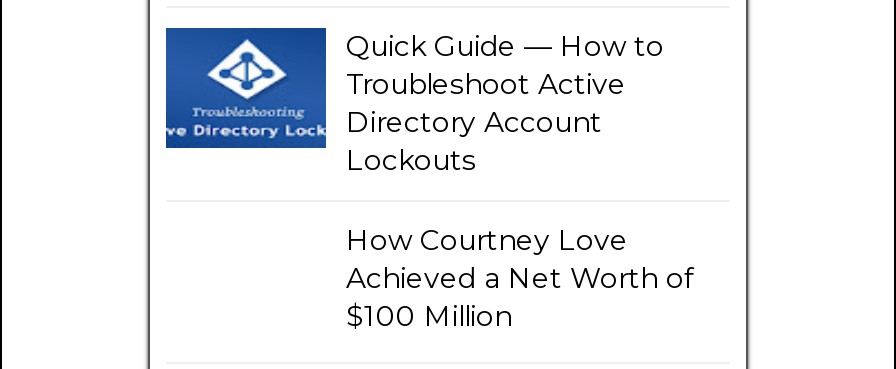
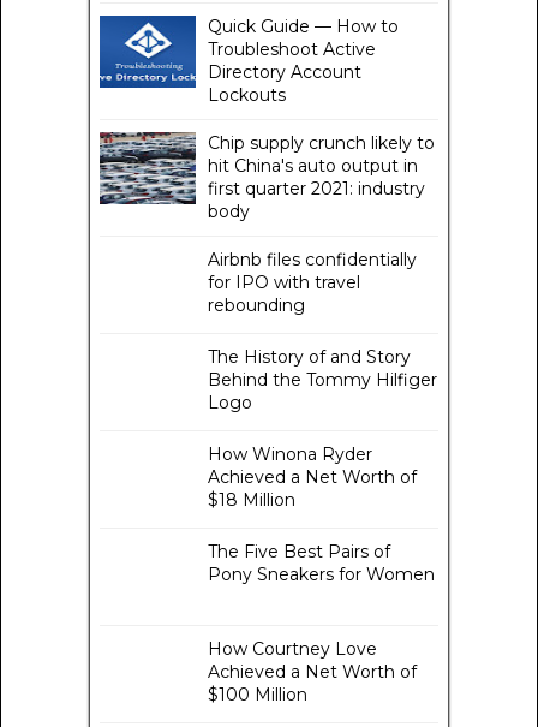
+ [image]
+ Chip supply crunch likely to
+ hit China's auto output in
+ first quarter 2021: industry
+ body
+ Airbnb files confidentially
+ for IPO with travel
+ rebounding
+ The History of and Story
+ Behind the Tommy Hilfiger
+ Logo
+ How Winona Ryder
+ Achieved a Net Worth of
+ $18 Million
+ The Five Best Pairs of
+ Pony Sneakers for Women
